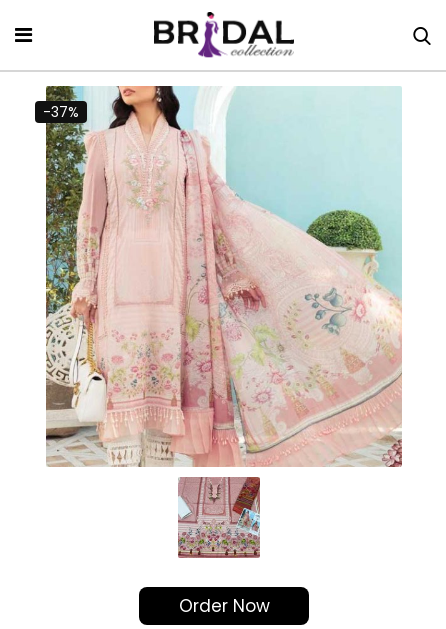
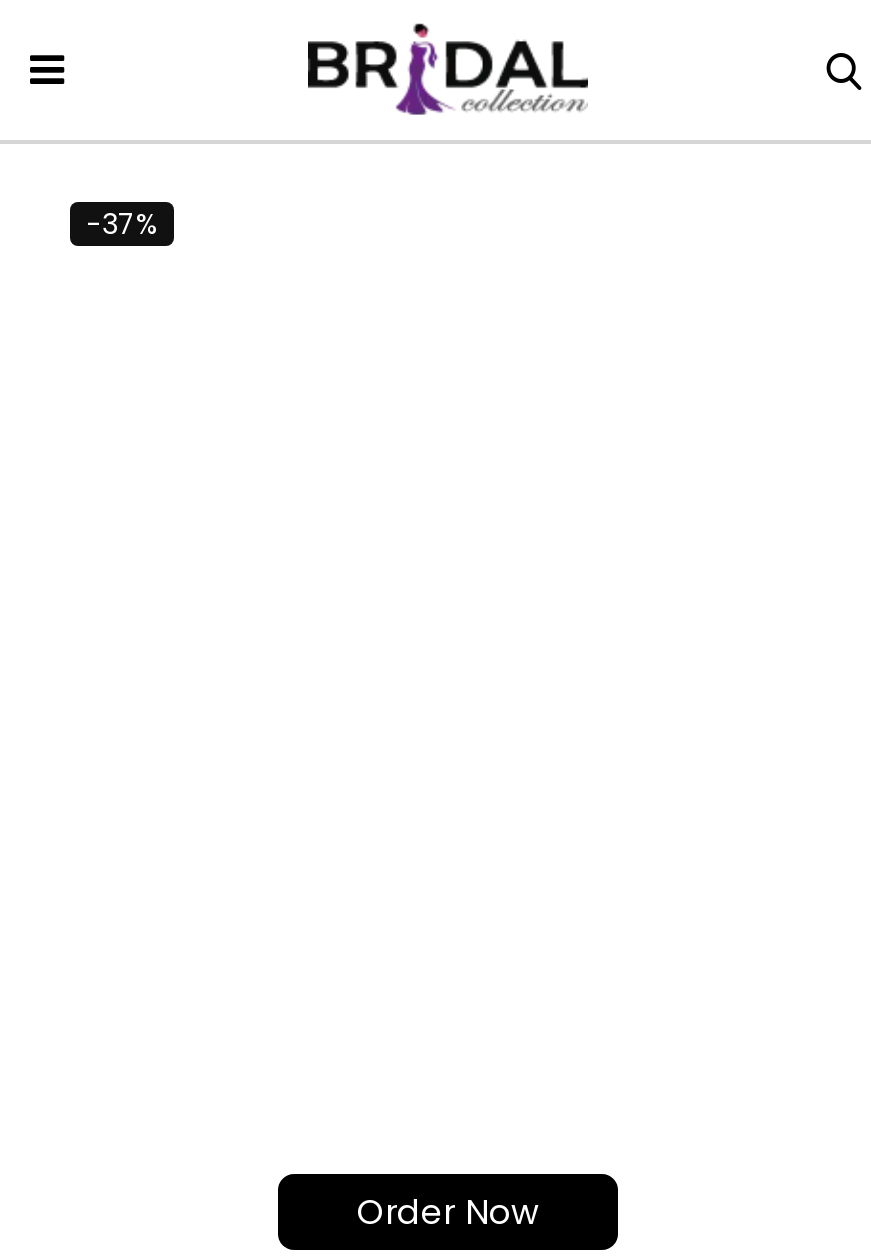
- [image]

- [image]
